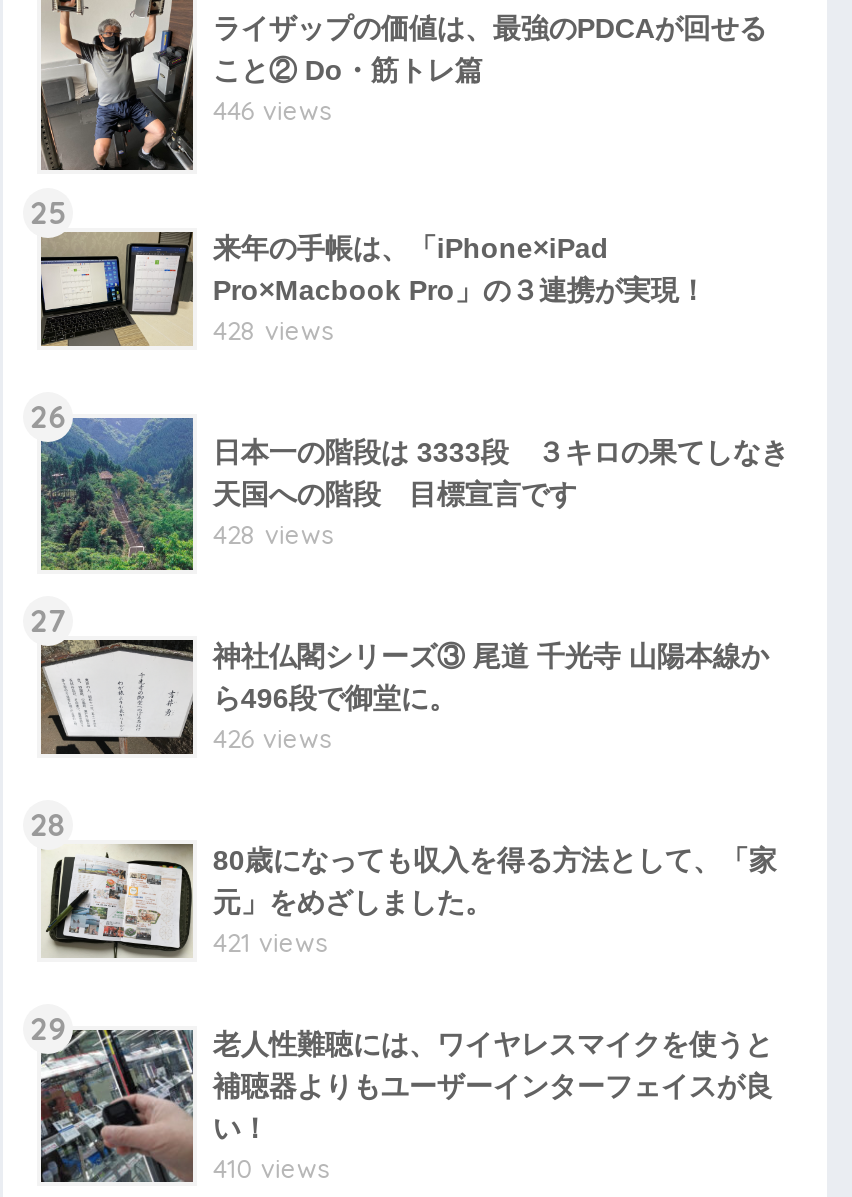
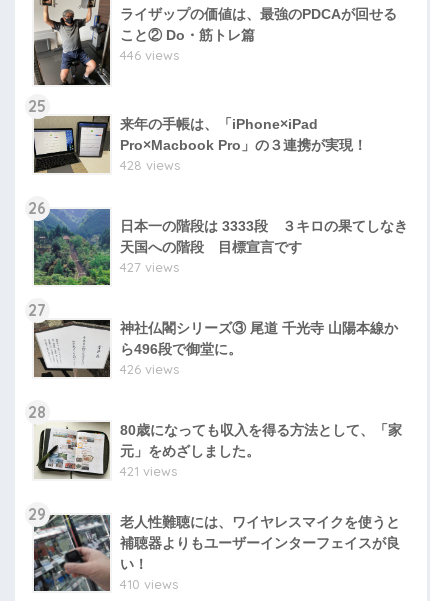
- 428 views
+ 427 views
